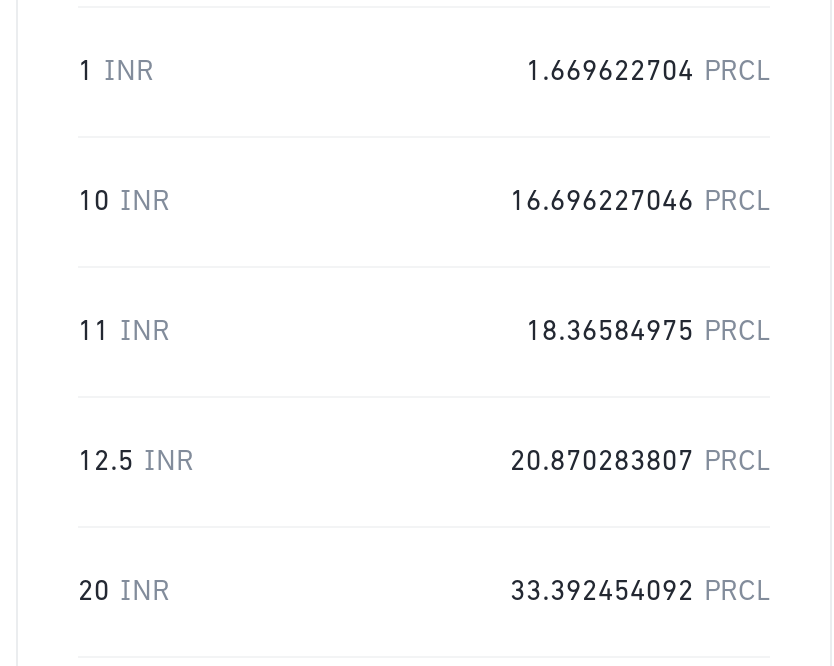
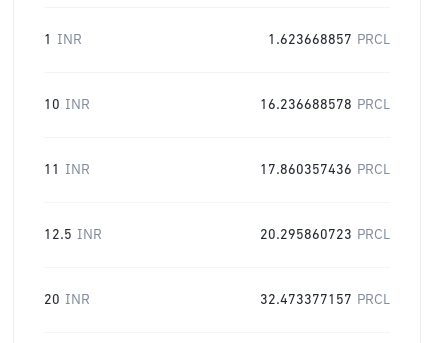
- 1.669622704 PRCL
+ 1.623668857 PRCL

- 16.696227046 PRCL
+ 16.236688578 PRCL

- 18.36584975 PRCL
+ 17.860357436 PRCL

- 20.870283807 PRCL
+ 20.295860723 PRCL

- 33.392454092 PRCL
+ 32.473377157 PRCL
